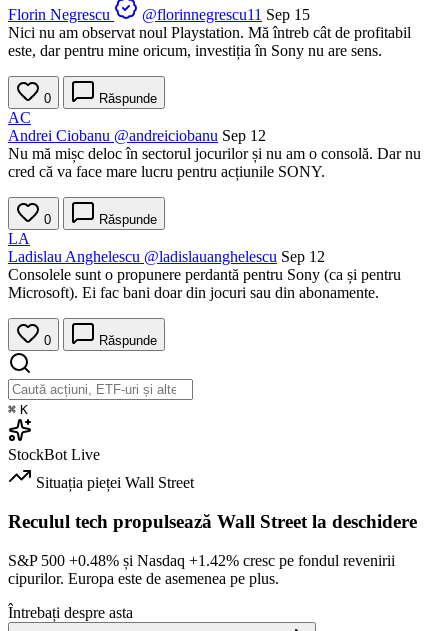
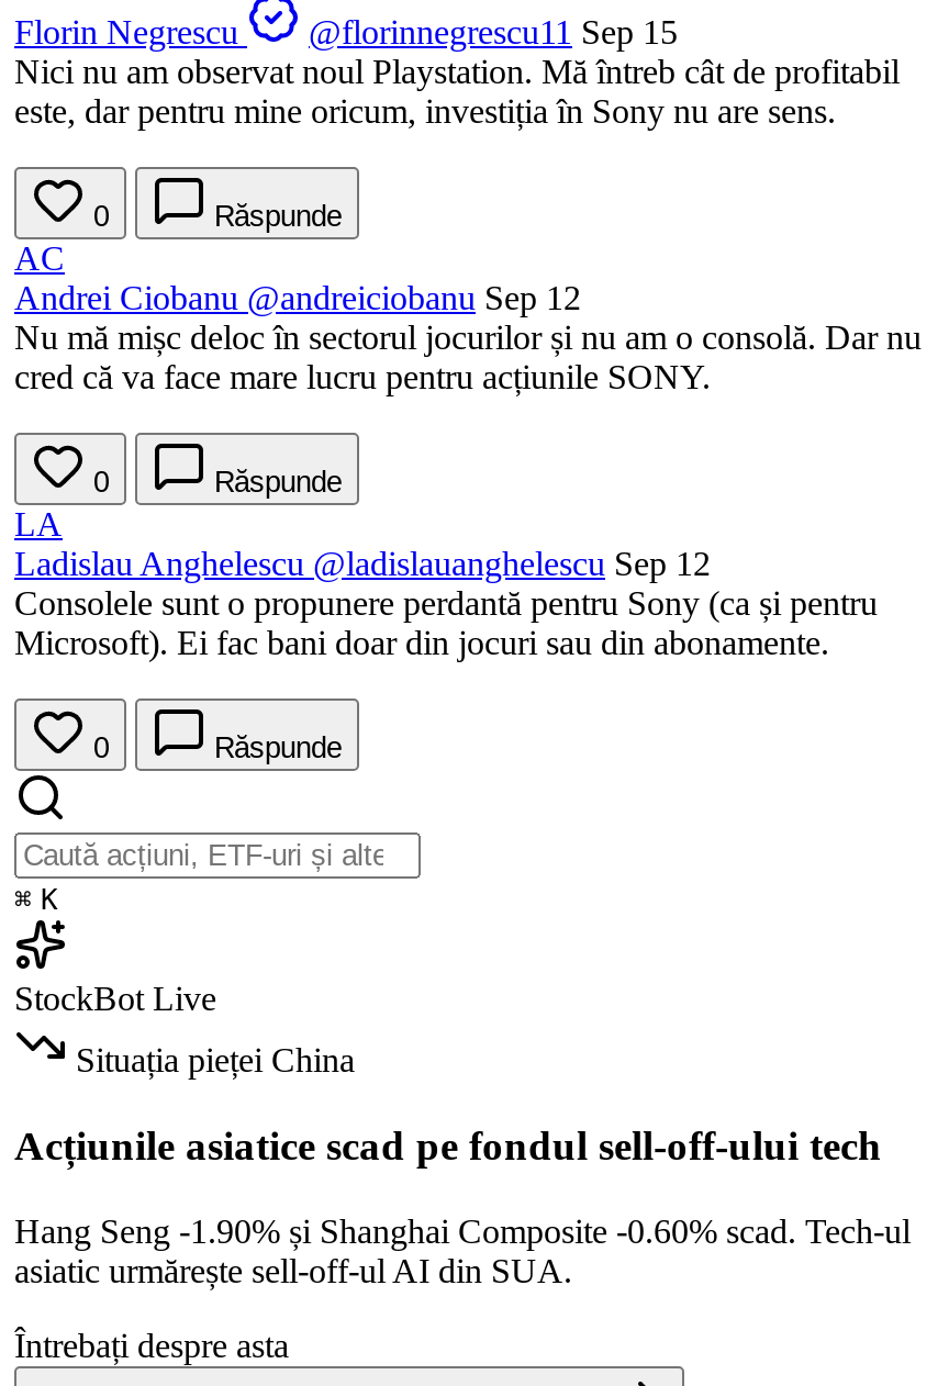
- Situația pieței Wall Street
+ Situația pieței China

- Reculul tech propulsează Wall Street la deschidere
+ Acțiunile asiatice scad pe fondul sell-off-ului tech

- S&P 500 +0.48% și Nasdaq +1.42% cresc pe fondul revenirii
- cipurilor. Europa este de asemenea pe plus.
+ Hang Seng -1.90% și Shanghai Composite -0.60% scad. Tech-ul
+ asiatic urmărește sell-off-ul AI din SUA.
